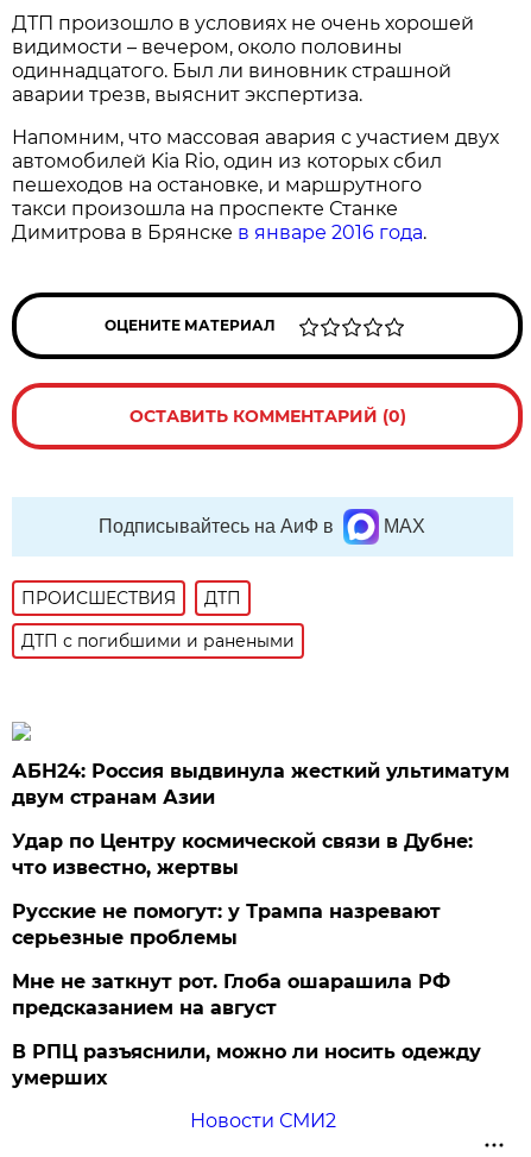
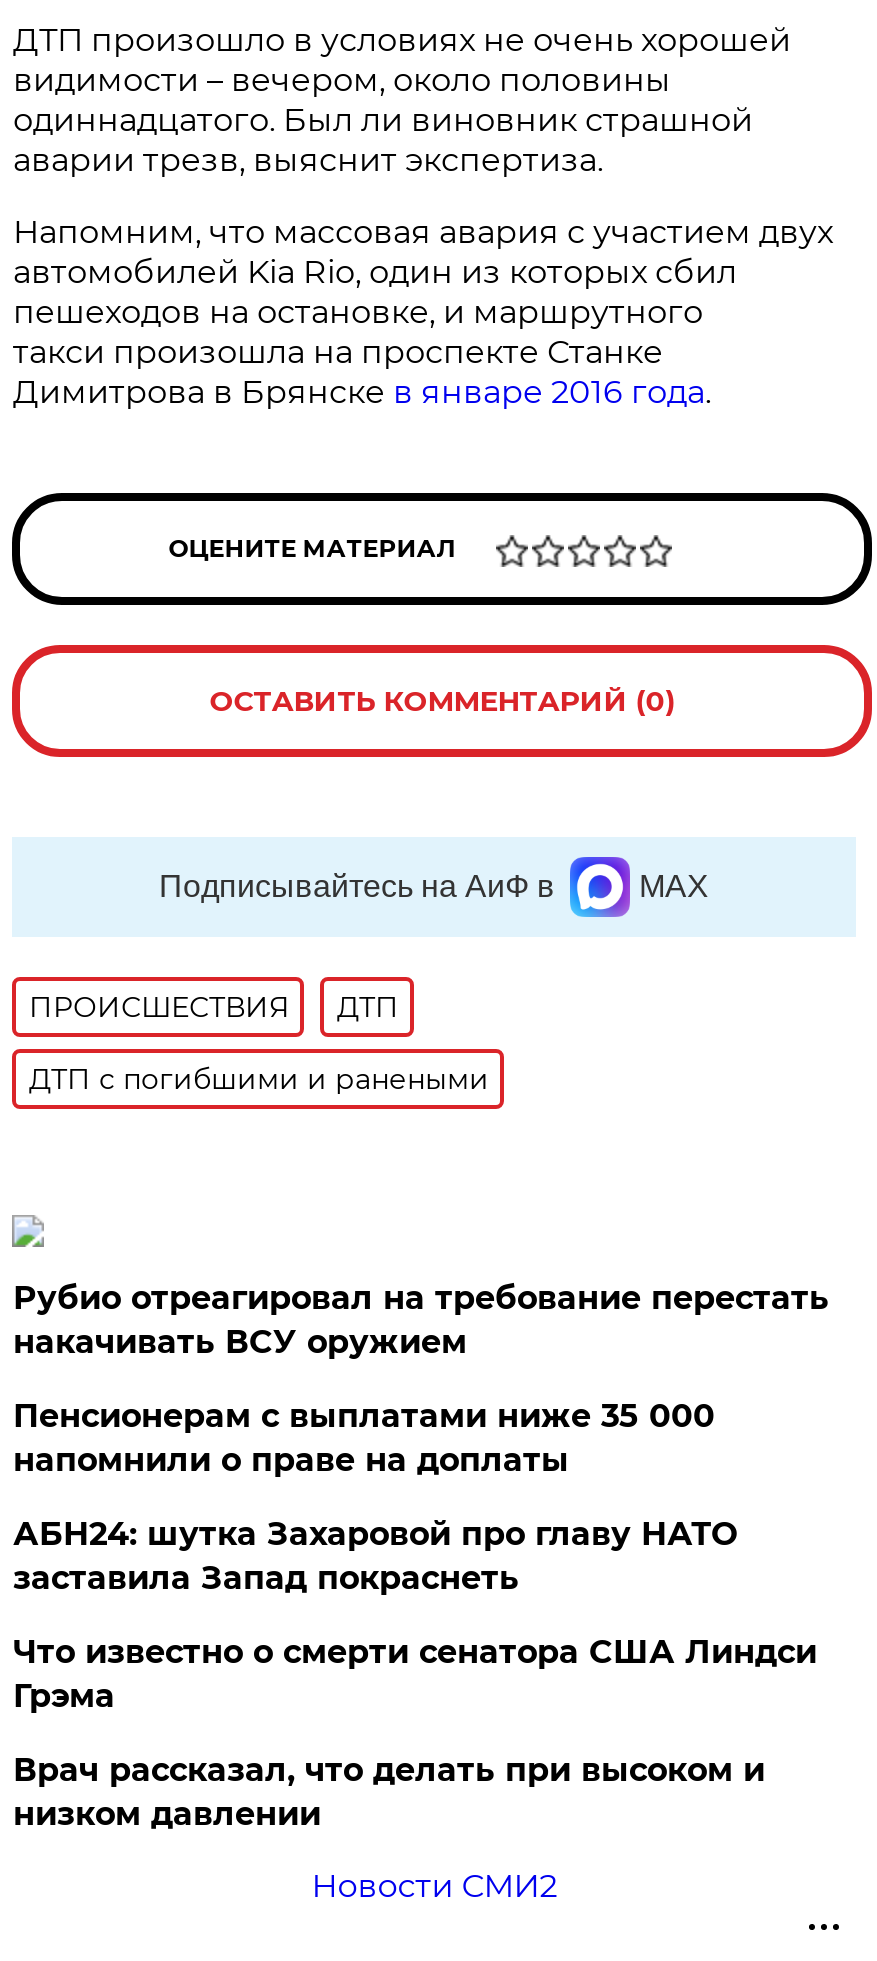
- АБН24: Россия выдвинула жесткий ультиматум
- двум странам Азии
+ Рубио отреагировал на требование перестать
+ накачивать ВСУ оружием

- Удар по Центру космической связи в Дубне:
- что известно, жертвы
+ Пенсионерам с выплатами ниже 35 000
+ напомнили о праве на доплаты

- Русские не помогут: у Трампа назревают
- серьезные проблемы
+ АБН24: шутка Захаровой про главу НАТО
+ заставила Запад покраснеть

- Мне не заткнут рот. Глоба ошарашила РФ
- предсказанием на август
+ Что известно о смерти сенатора США Линдси
+ Грэма

- В РПЦ разъяснили, можно ли носить одежду
- умерших
+ Врач рассказал, что делать при высоком и
+ низком давлении
